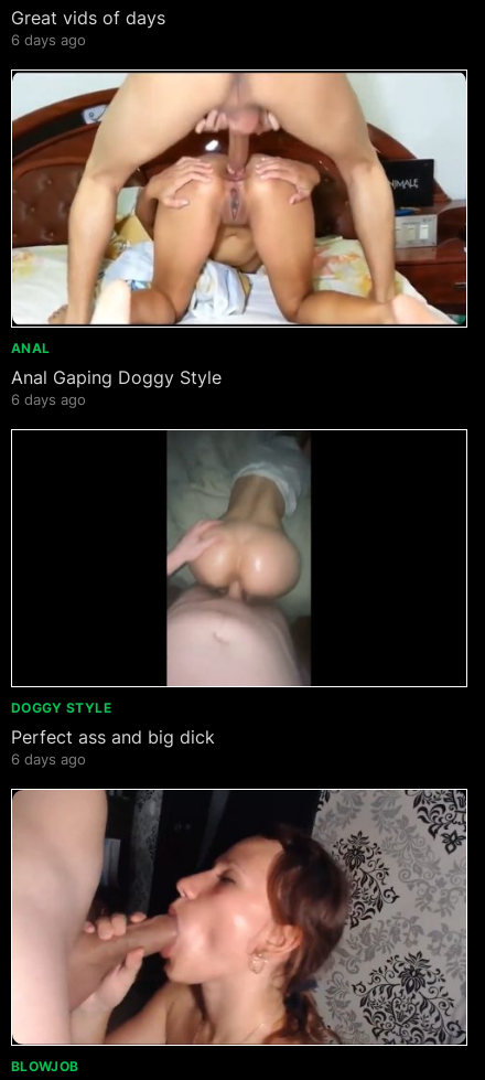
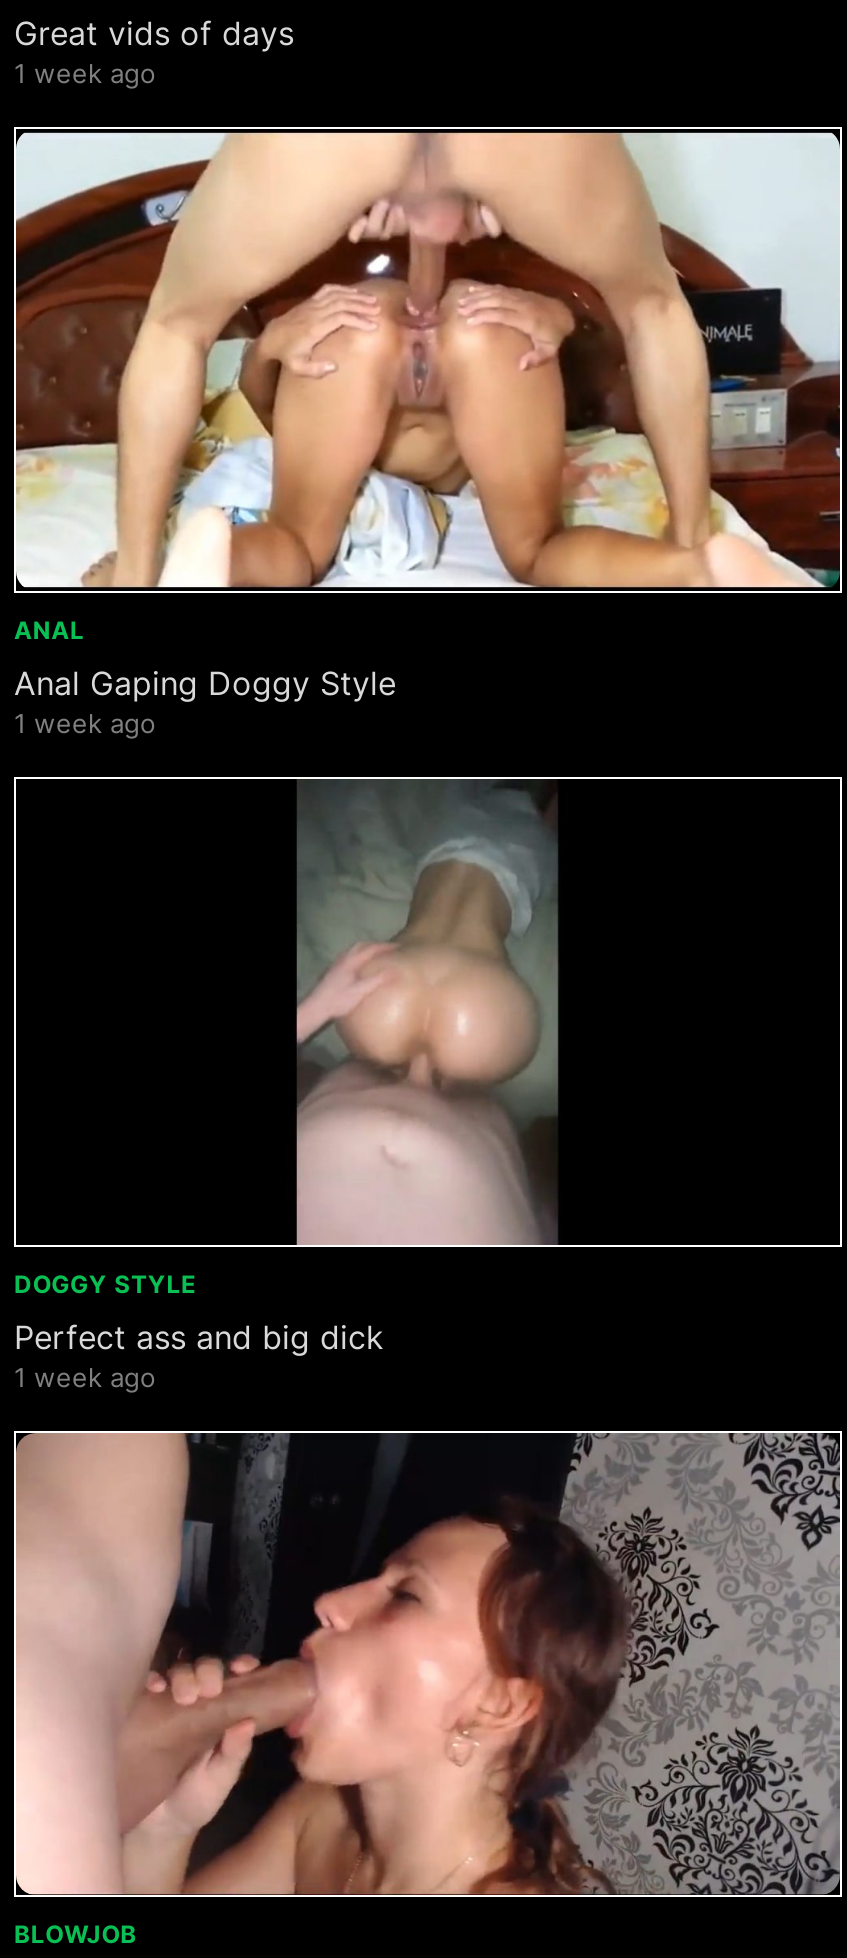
- 6 days ago
+ 1 week ago

- 6 days ago
+ 1 week ago

- 6 days ago
+ 1 week ago
